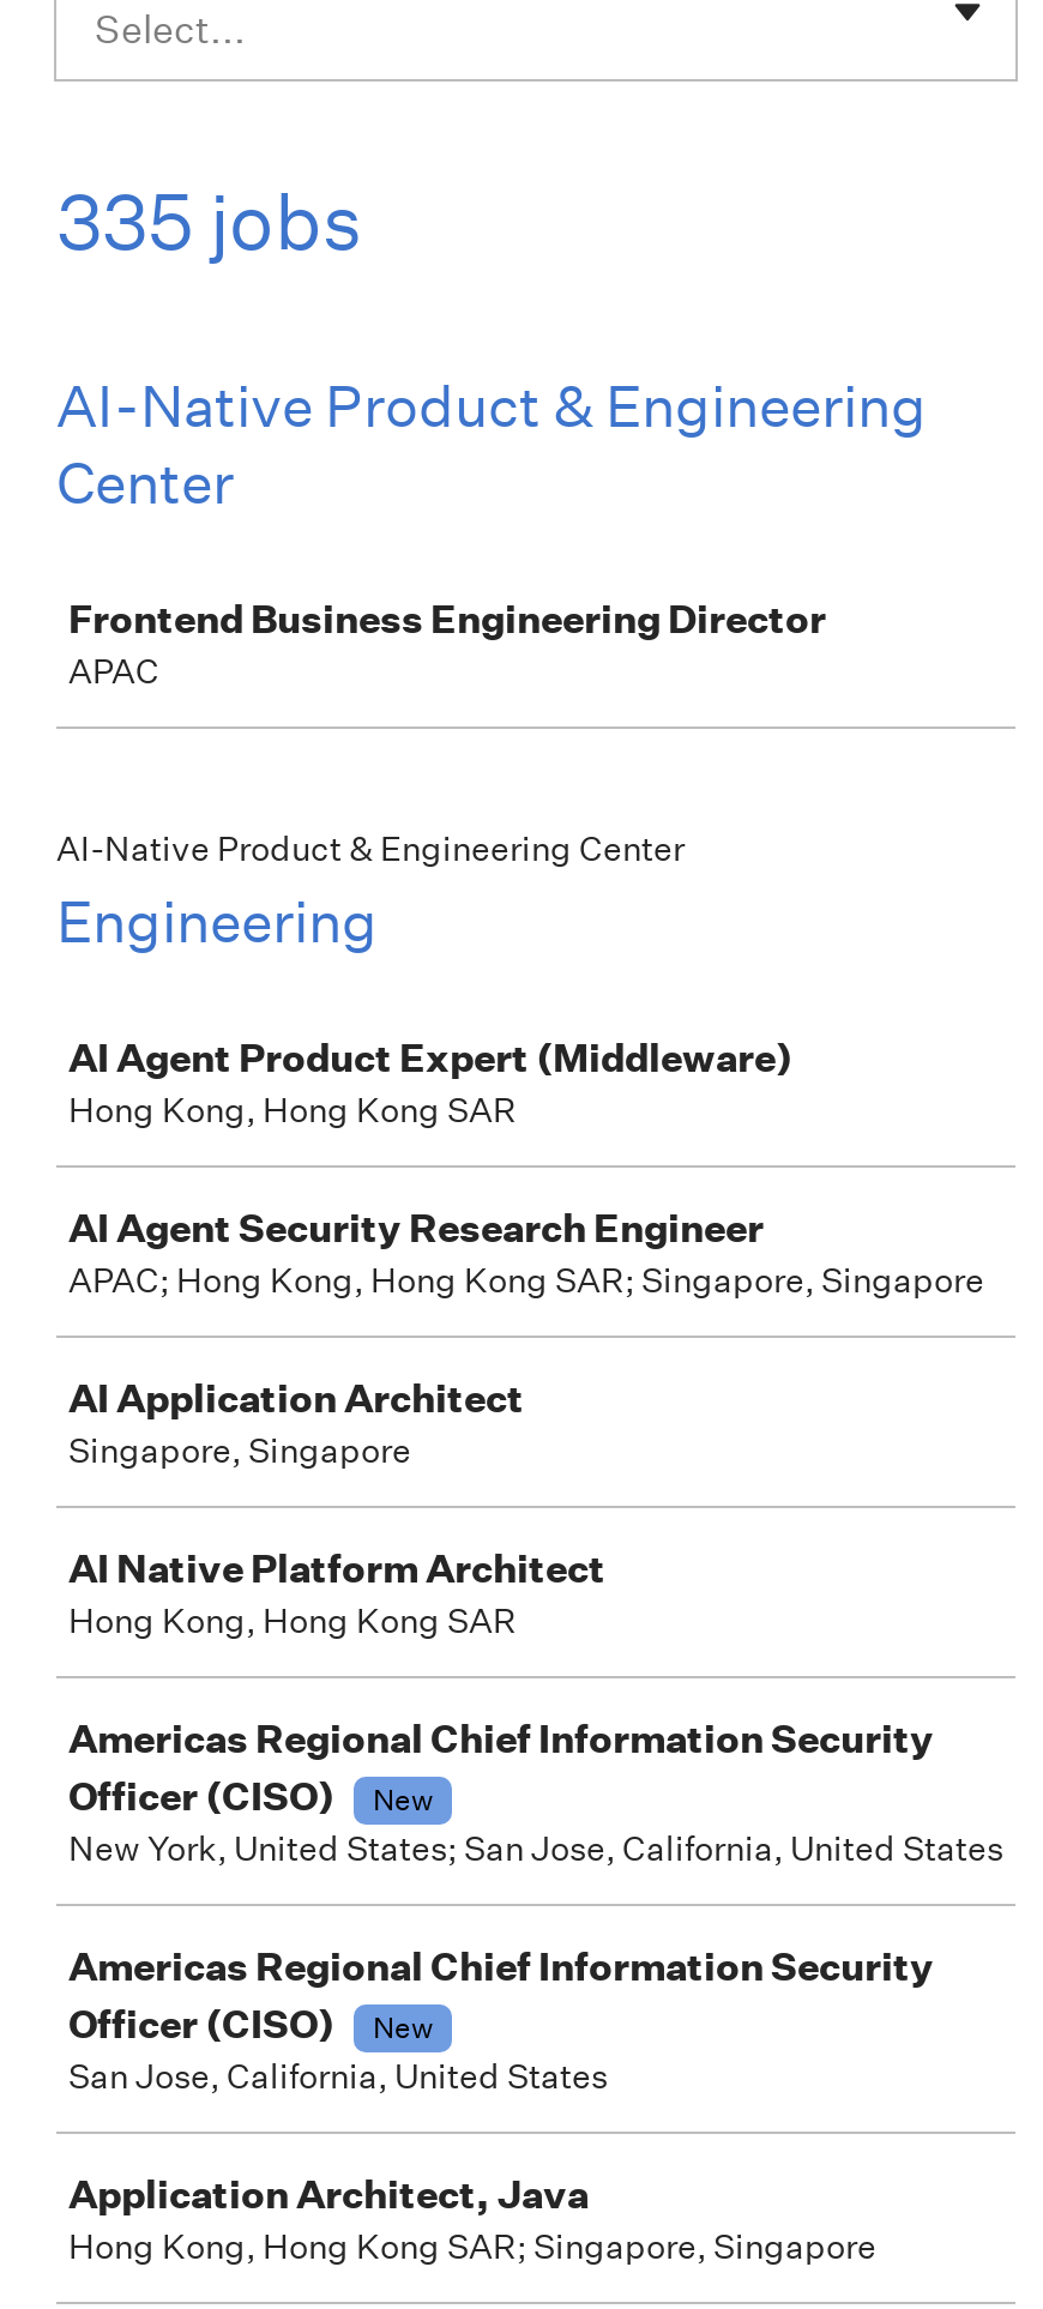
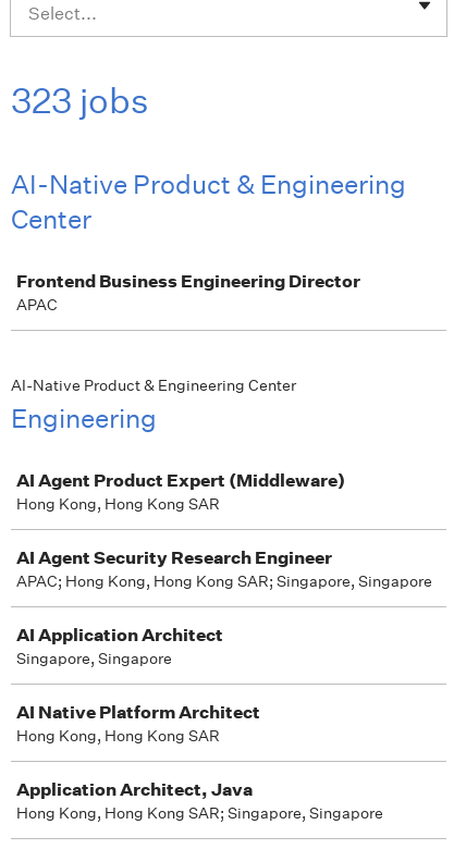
- 335 jobs
+ 323 jobs

- Americas Regional Chief Information Security
- Officer (CISO)
- New
- New York, United States; San Jose, California, United States
- Americas Regional Chief Information Security
- Officer (CISO)
- New
- San Jose, California, United States
